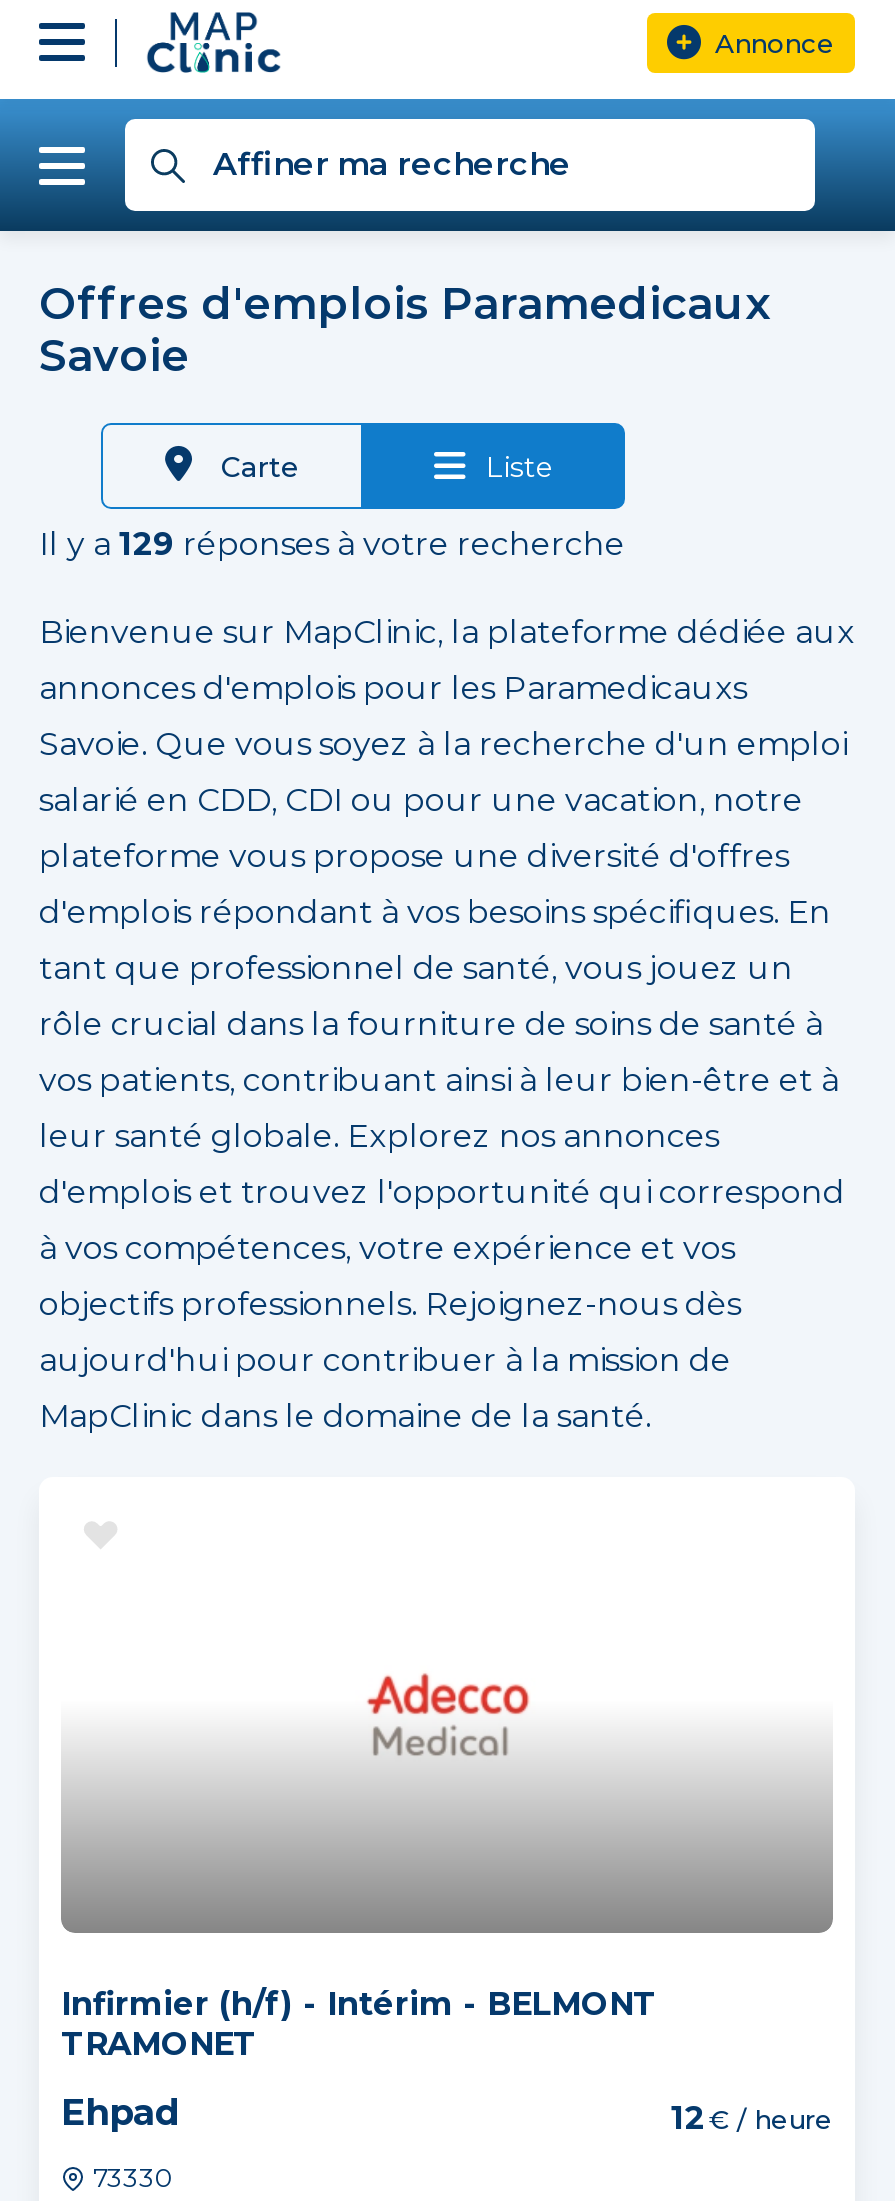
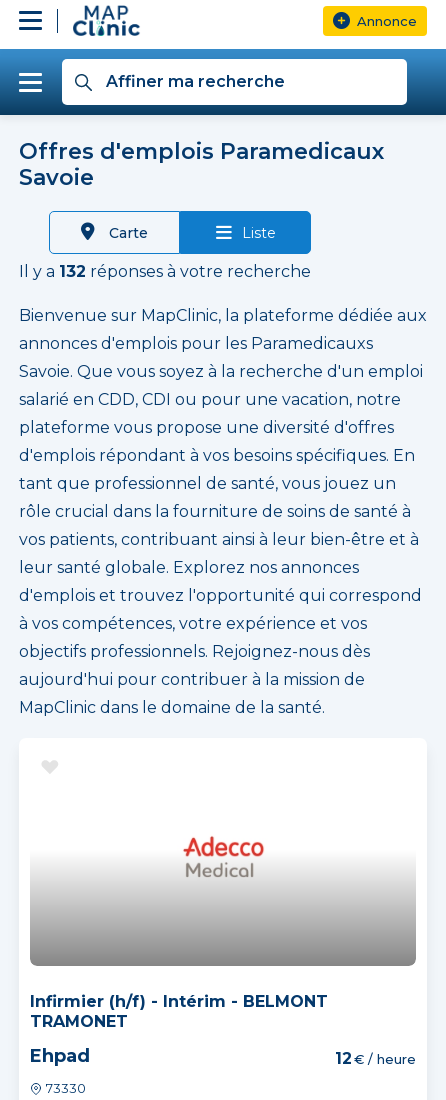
- Il y a 129 réponses à votre recherche
+ Il y a 132 réponses à votre recherche
